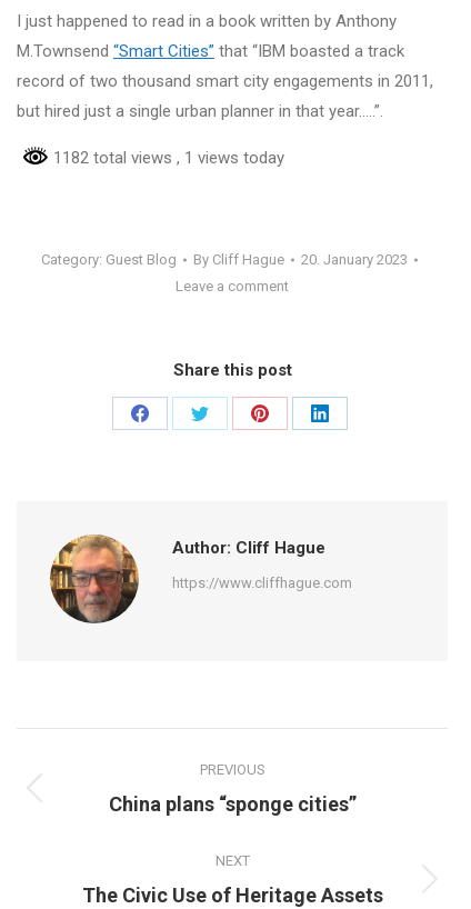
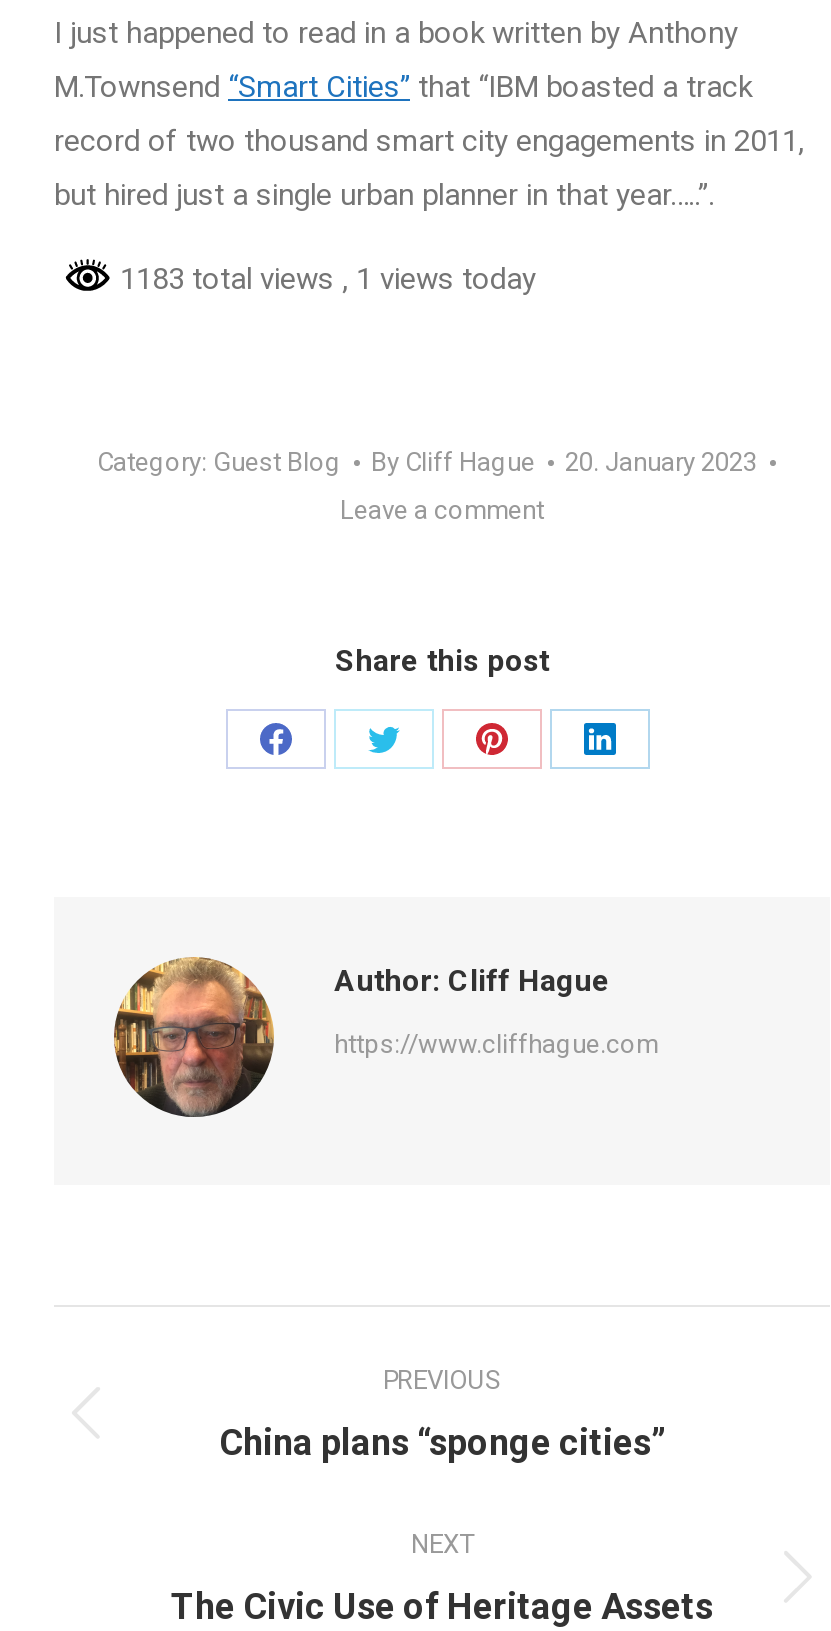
- 1182 total views, 1 views today
+ 1183 total views, 1 views today
